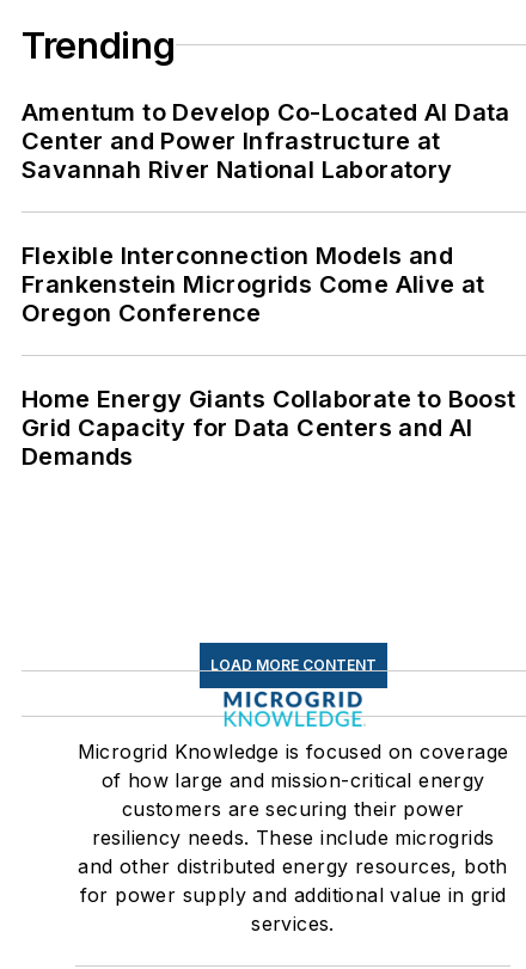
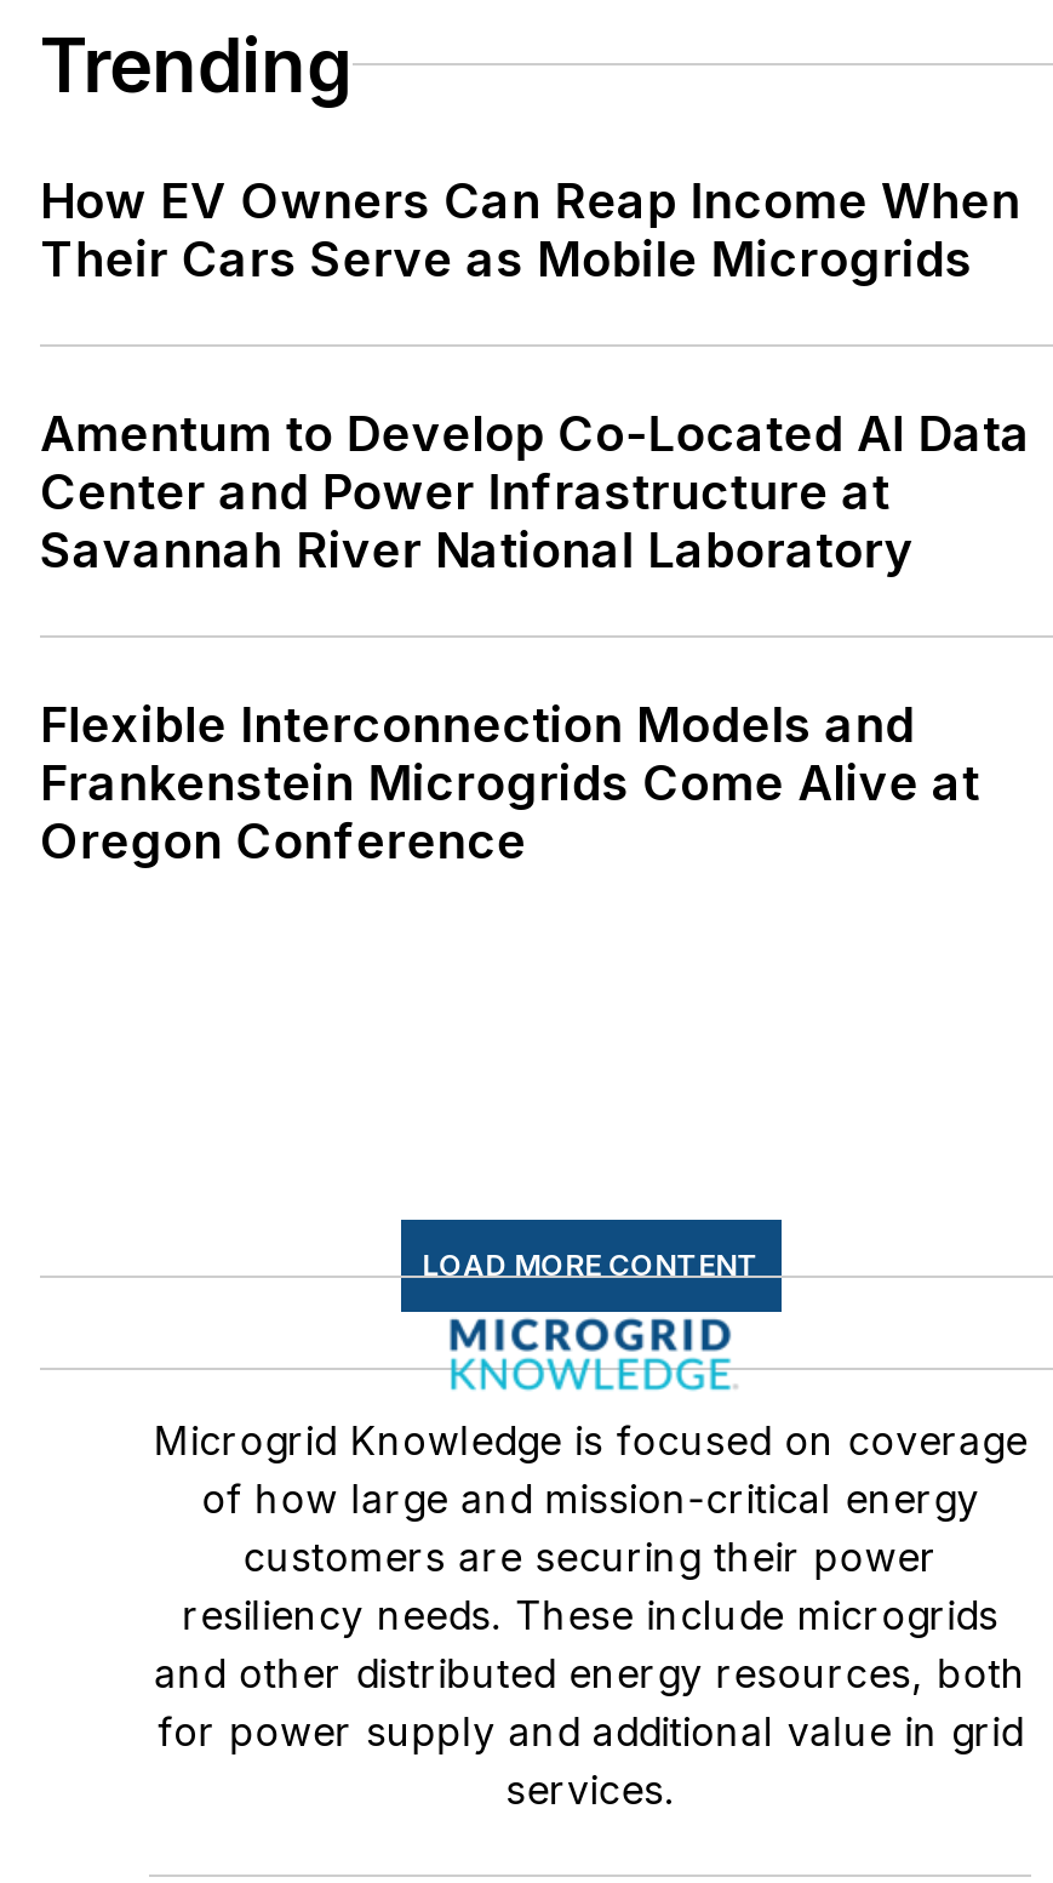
+ How EV Owners Can Reap Income When
+ Their Cars Serve as Mobile Microgrids

moved down: Amentum to Develop Co-Located AI Data | Center and Power Infrastructure at | Savannah River National Laboratory | Flexible Interconnection Models and | Frankenstein Microgrids Come Alive at | Oregon Conference

- Home Energy Giants Collaborate to Boost
- Grid Capacity for Data Centers and AI
- Demands
